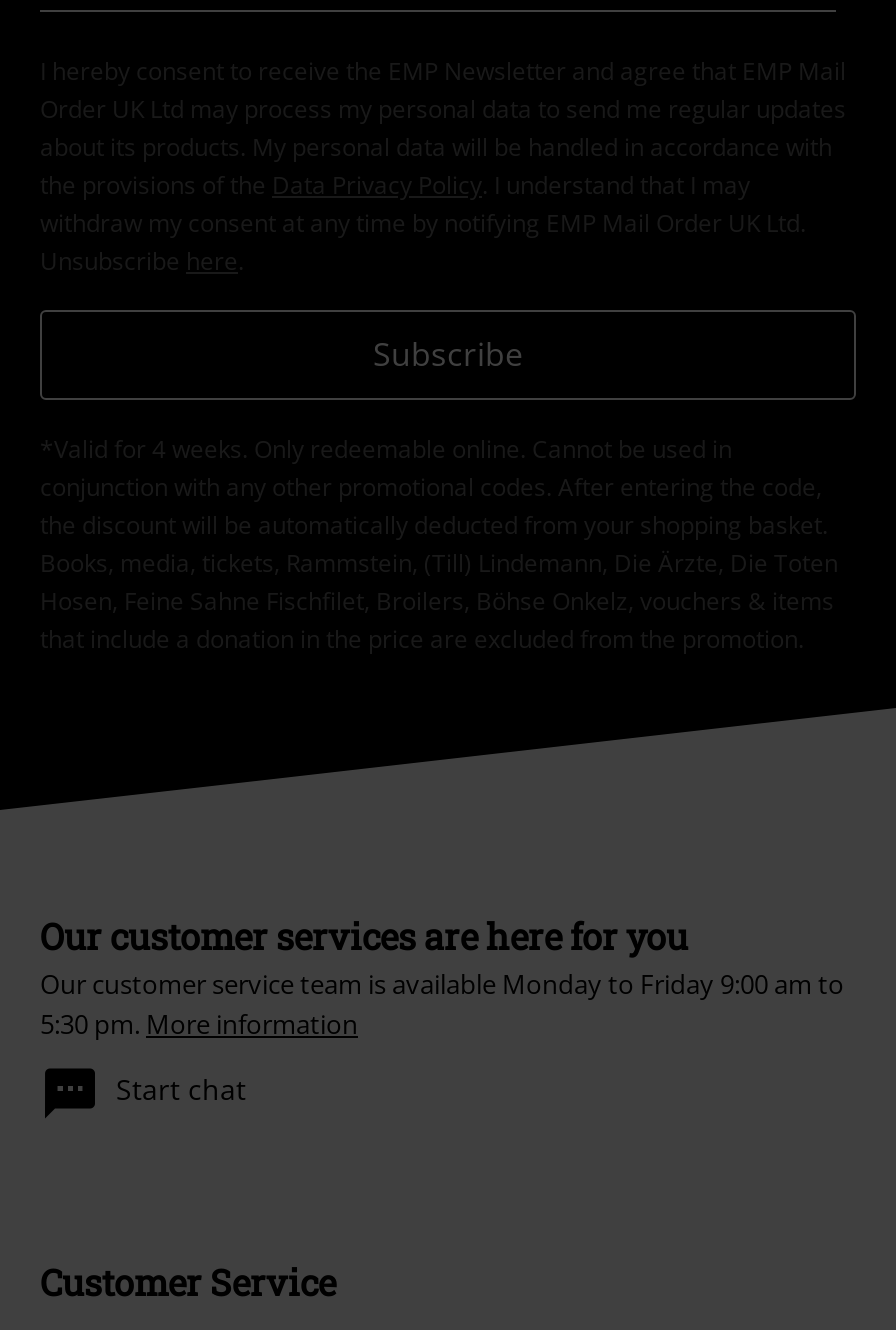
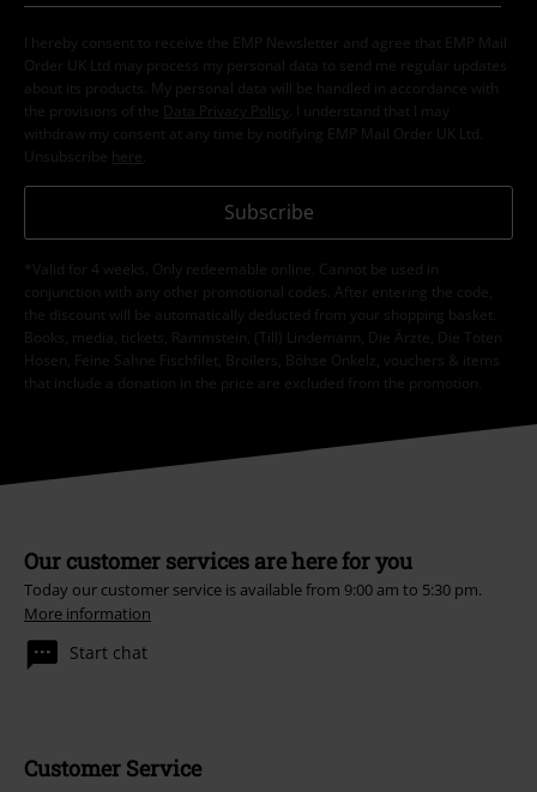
- Our customer service team is available Monday to Friday 9:00 am to
- 5:30 pm. More information
+ Today our customer service is available from 9:00 am to 5:30 pm.
+ More information
